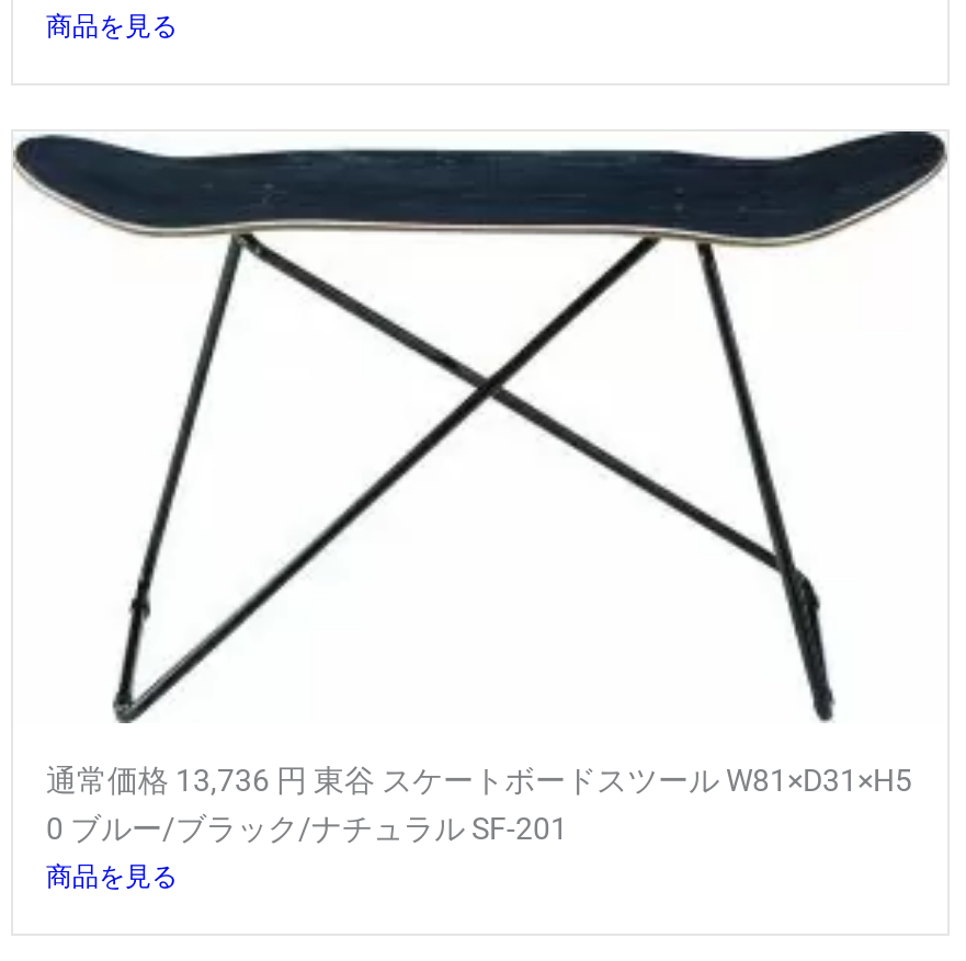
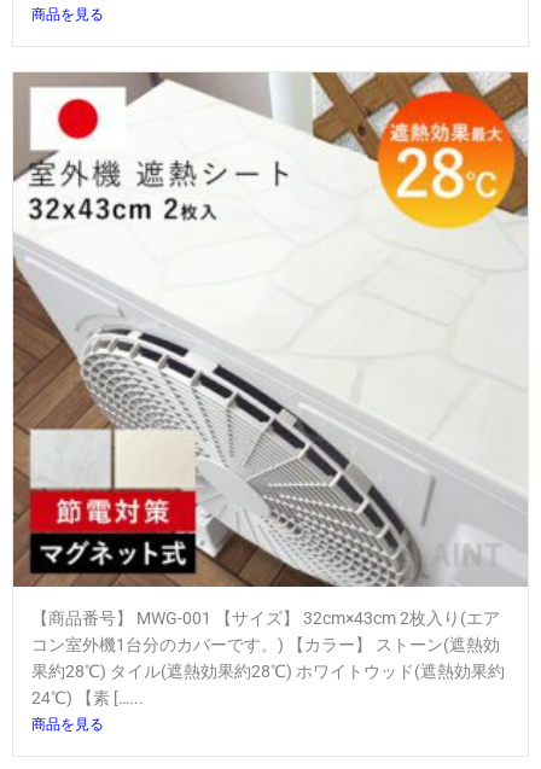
- [image]
+ [image]

- 通常価格 13,736 円 東谷 スケートボードスツール W81×D31×H5
- 0 ブルー/ブラック/ナチュラル SF-201
+ 【商品番号】 MWG-001 【サイズ】 32cm×43cm 2枚入り(エア
+ コン室外機1台分のカバーです。) 【カラー】 ストーン(遮熱効
+ 果約28℃) タイル(遮熱効果約28℃) ホワイトウッド(遮熱効果約
+ 24℃) 【素 […...
